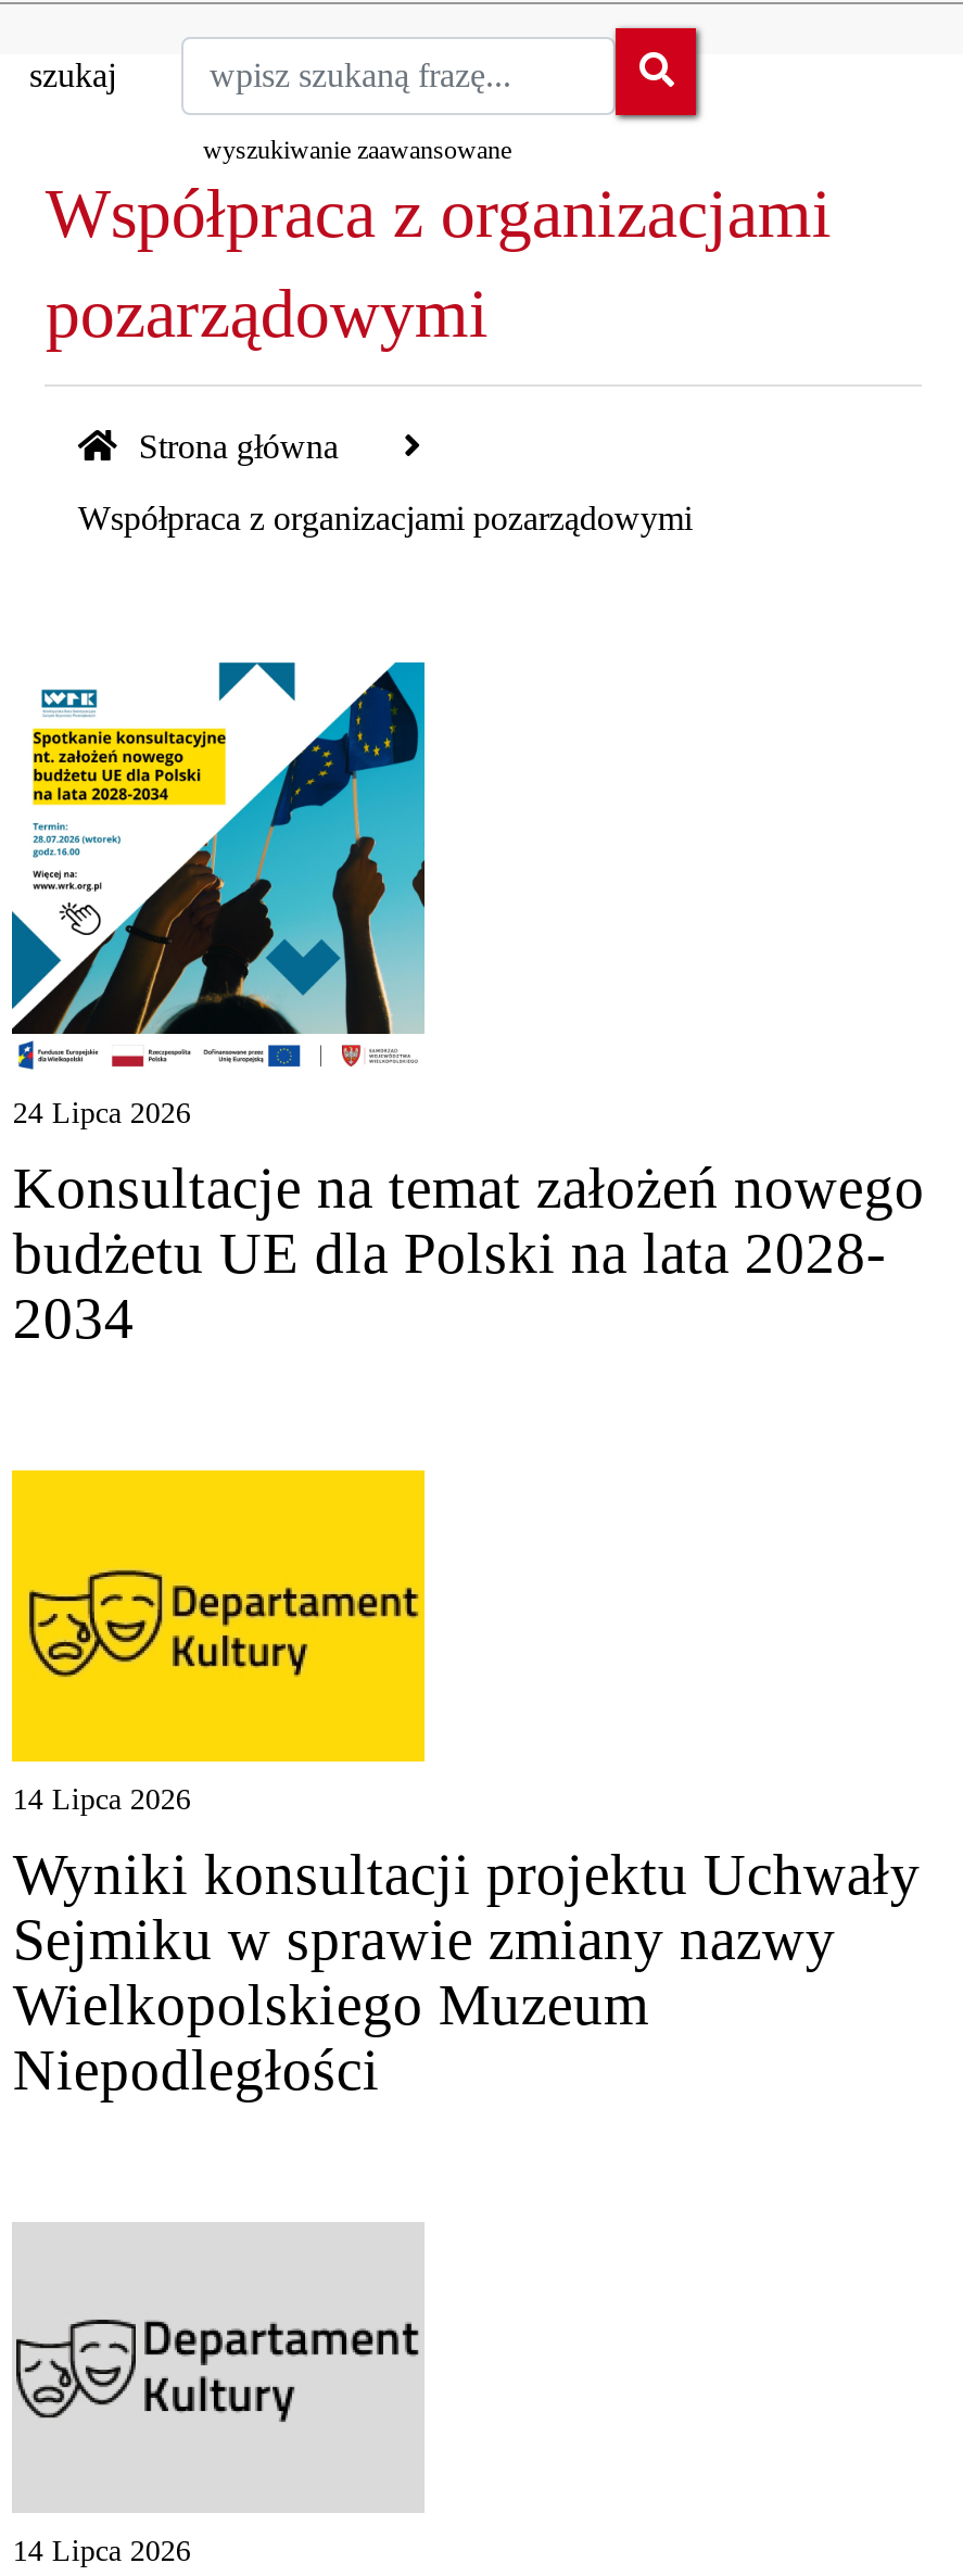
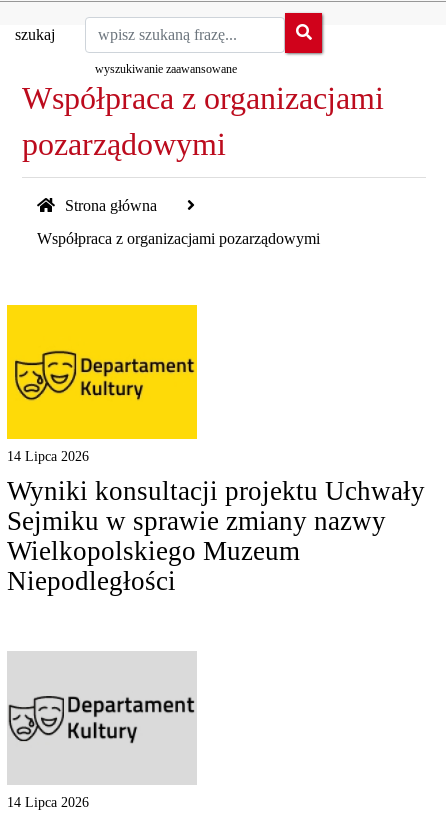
- [image]
- 24 Lipca 2026
- Konsultacje na temat założeń nowego
- budżetu UE dla Polski na lata 2028-
- 2034
